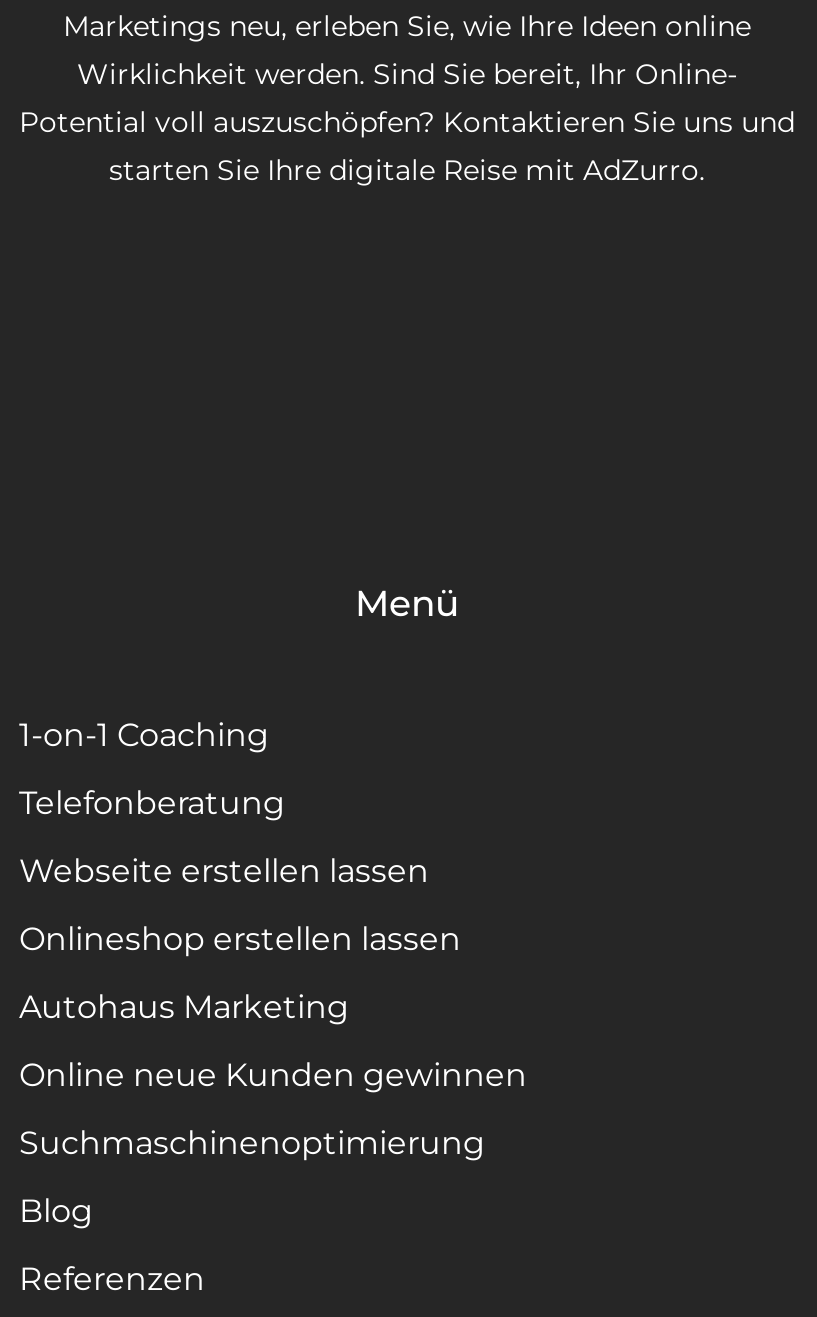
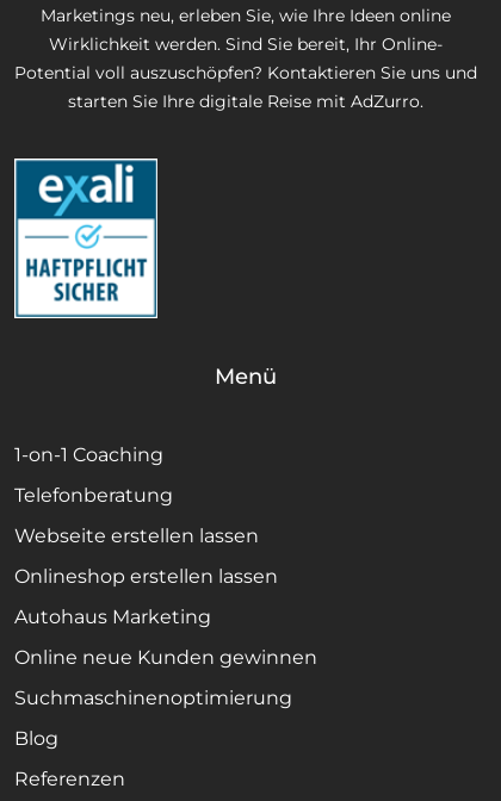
+ [image]
